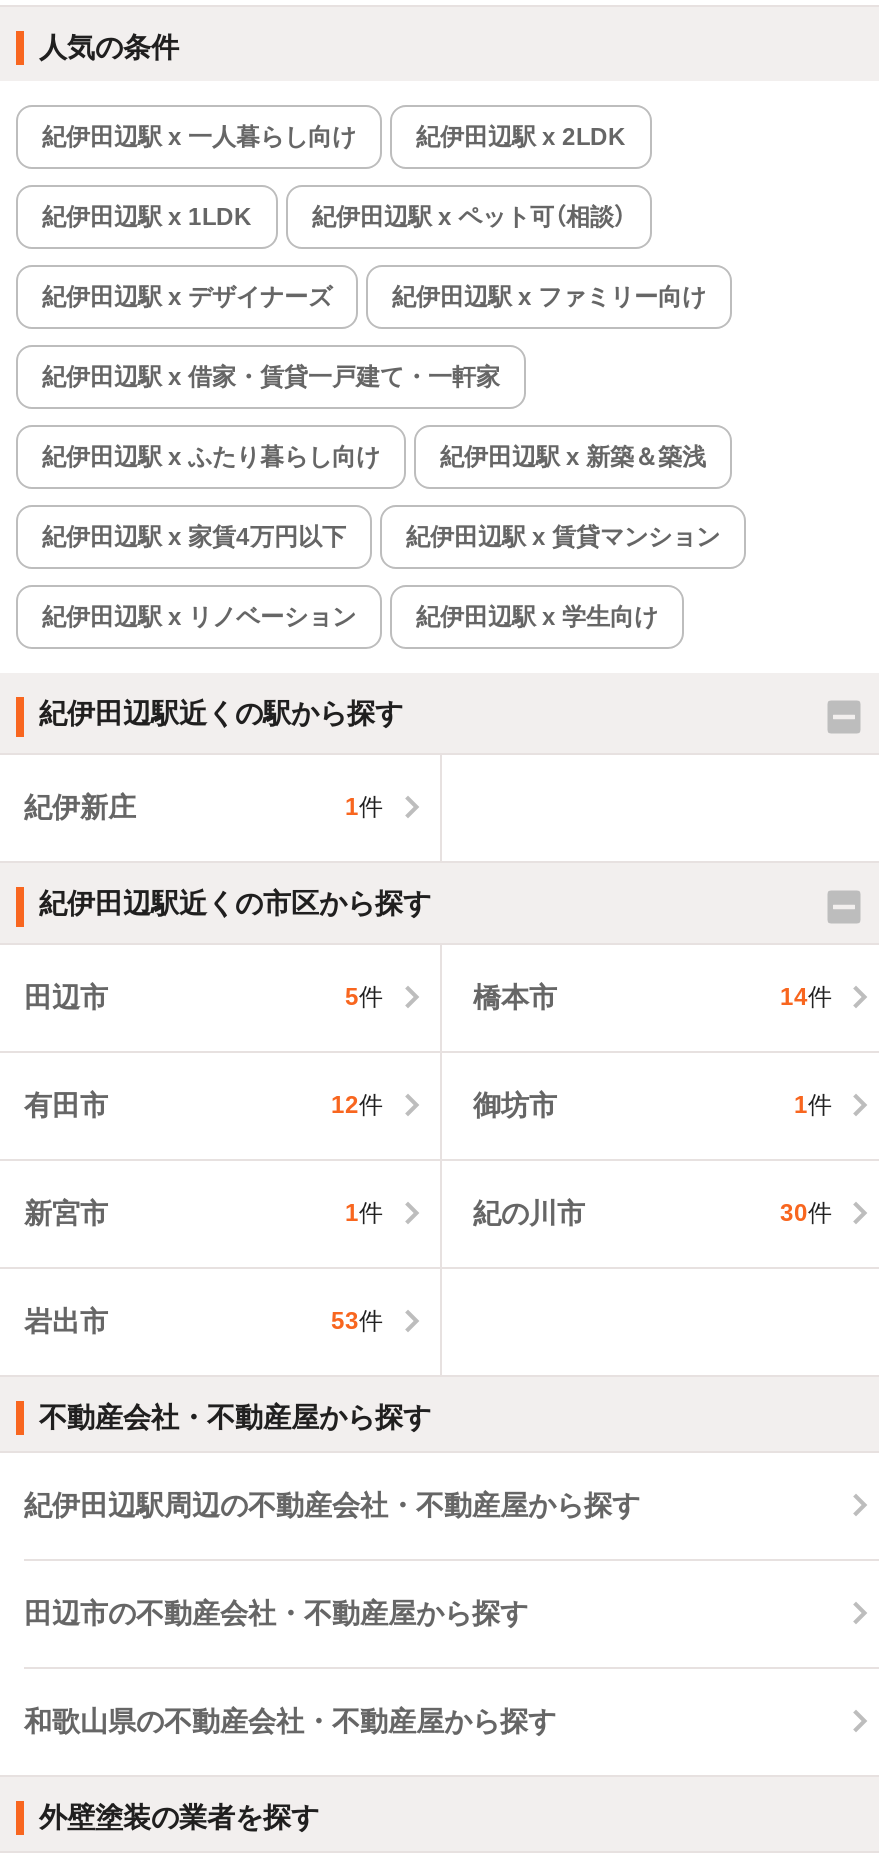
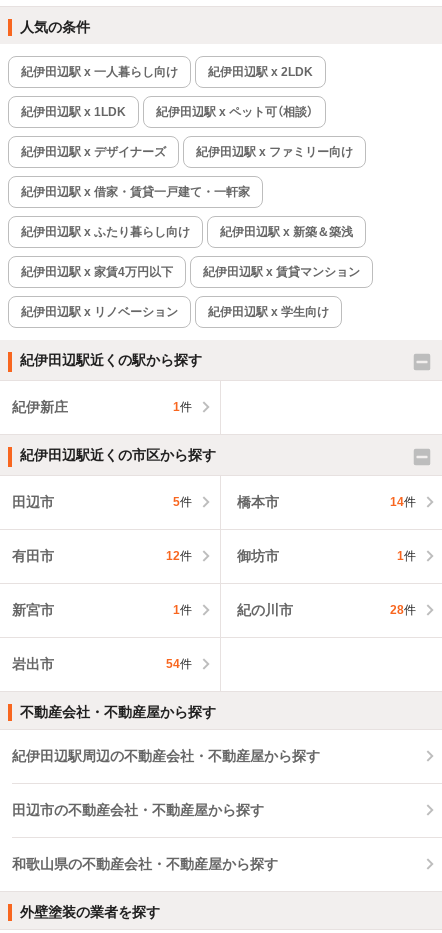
- 30件
+ 28件

- 53件
+ 54件
